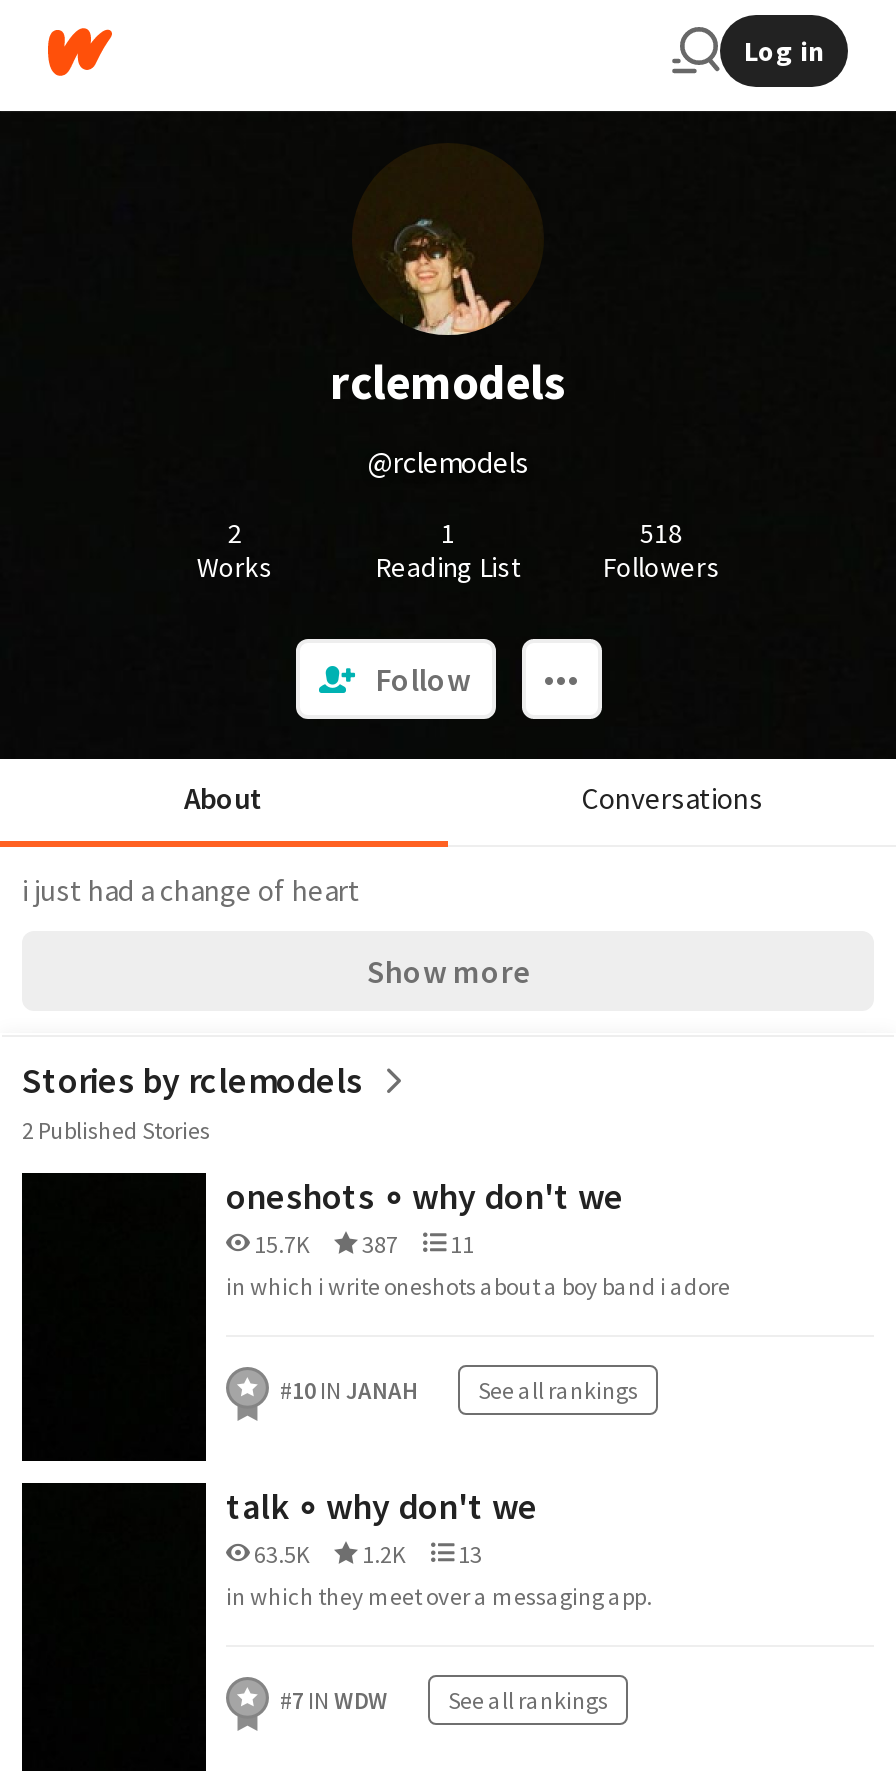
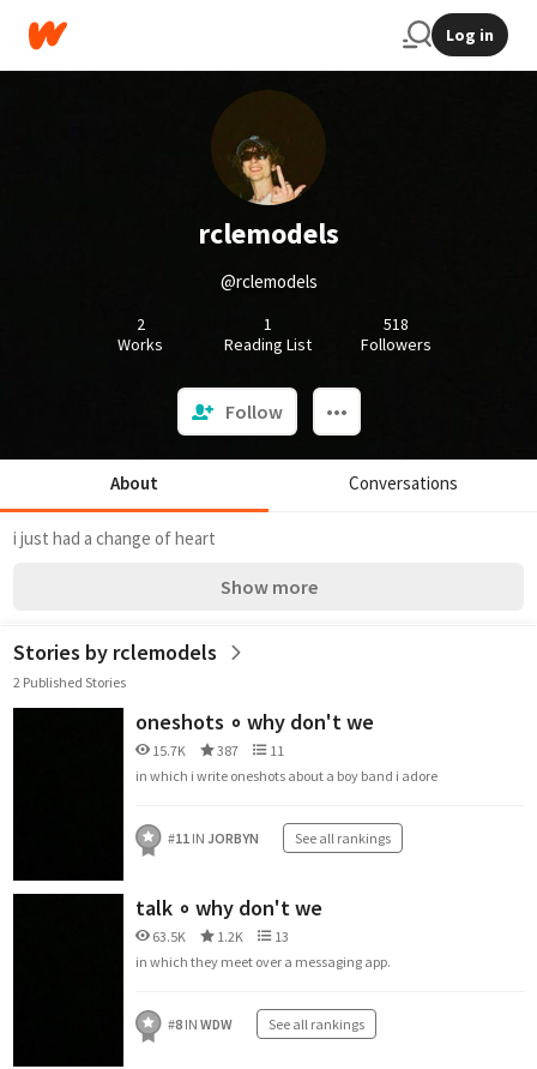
- #10 IN JANAH See all rankings
+ #11 IN JORBYN See all rankings

- #7 IN WDW See all rankings
+ #8 IN WDW See all rankings
